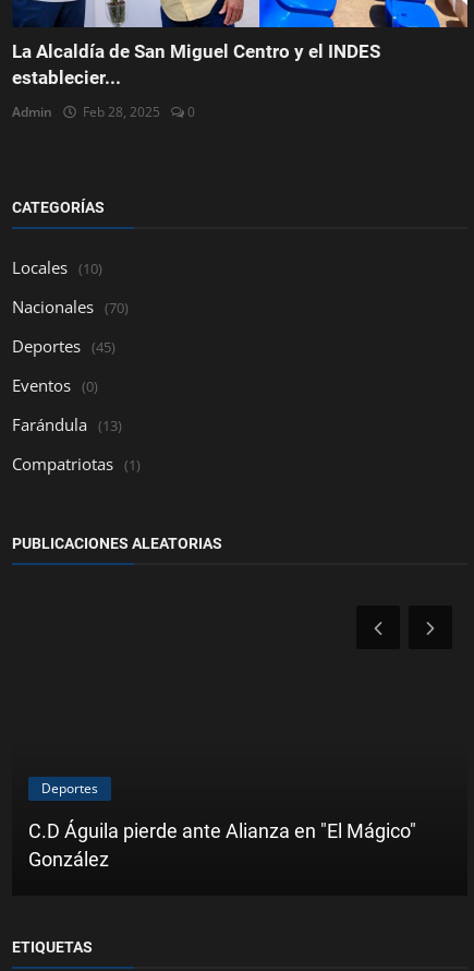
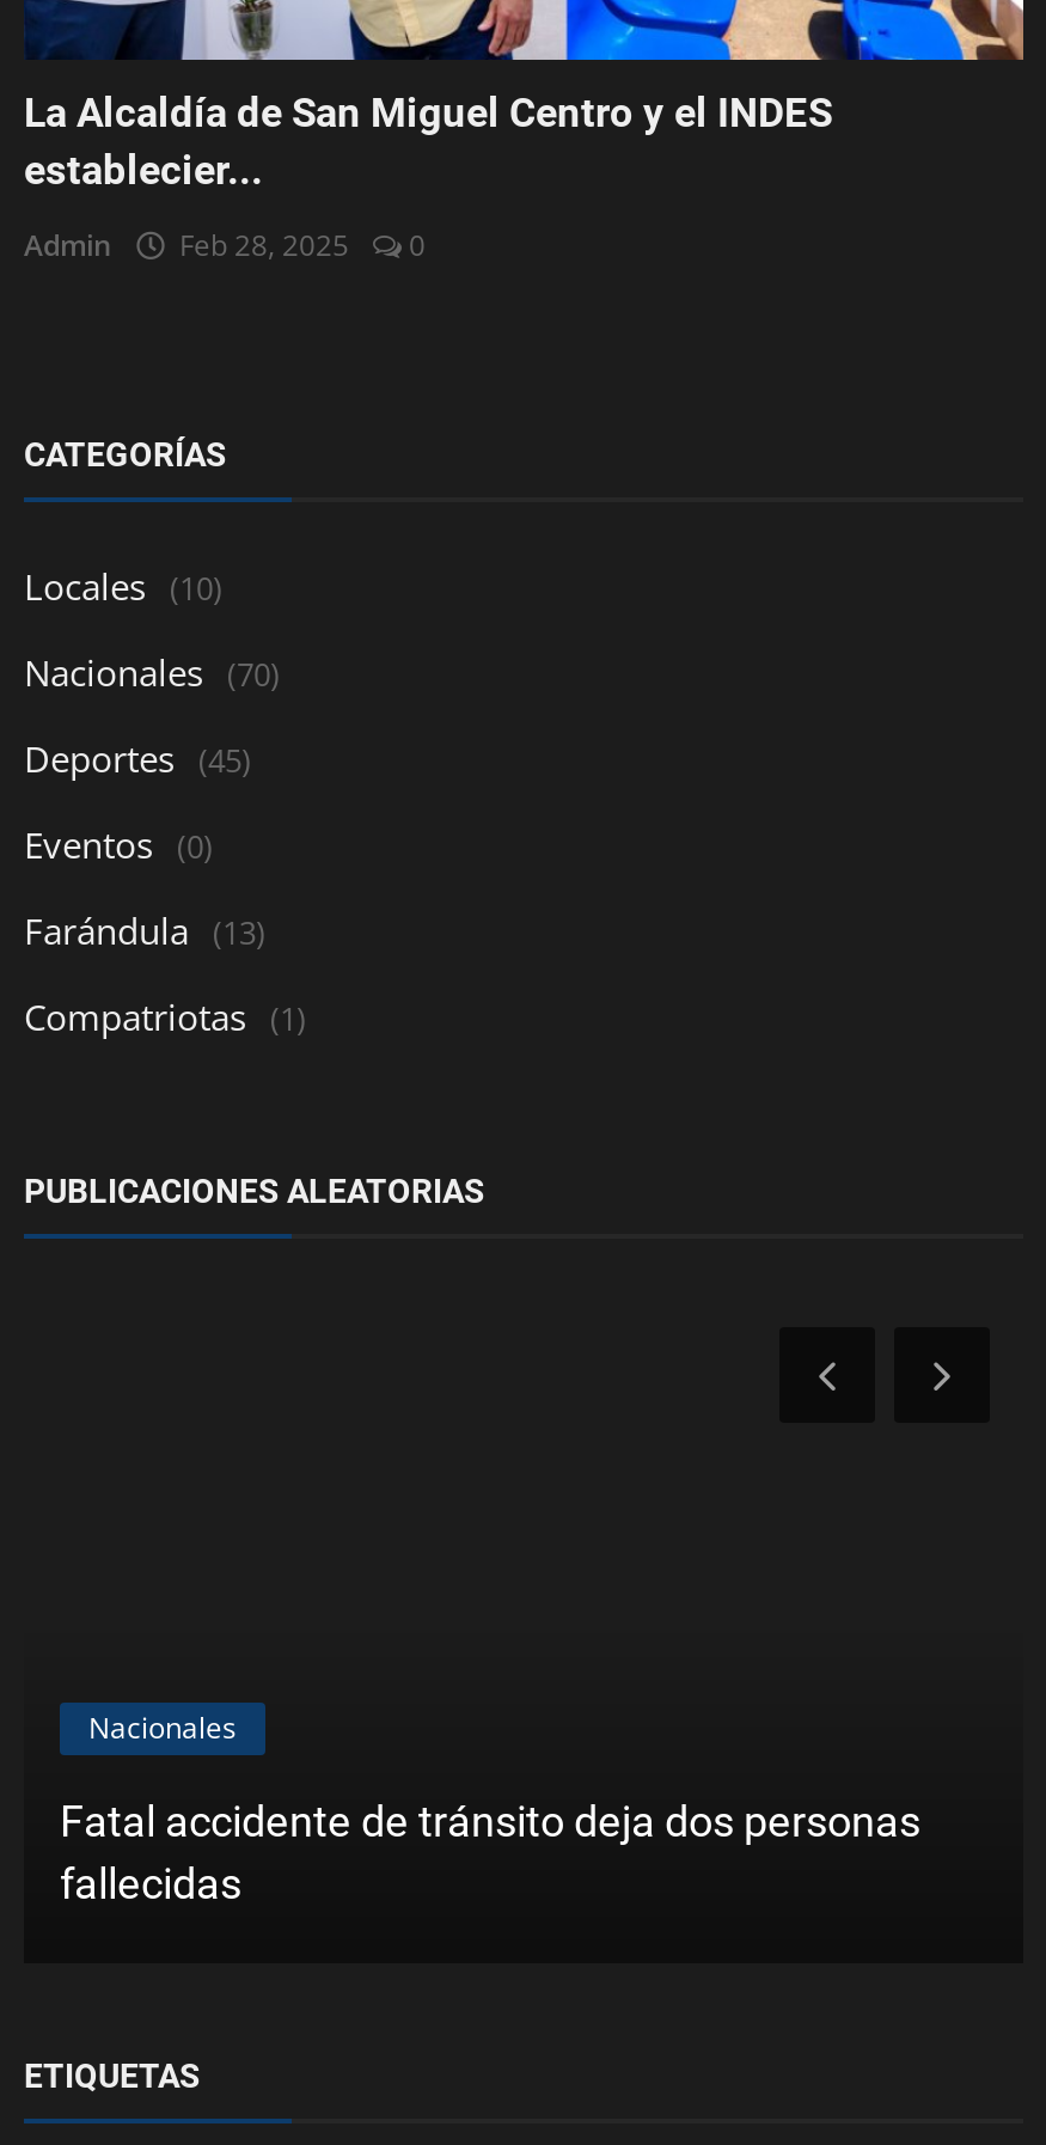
- Deportes
+ Nacionales

- C.D Águila pierde ante Alianza en "El Mágico"
- González
+ Fatal accidente de tránsito deja dos personas
+ fallecidas
